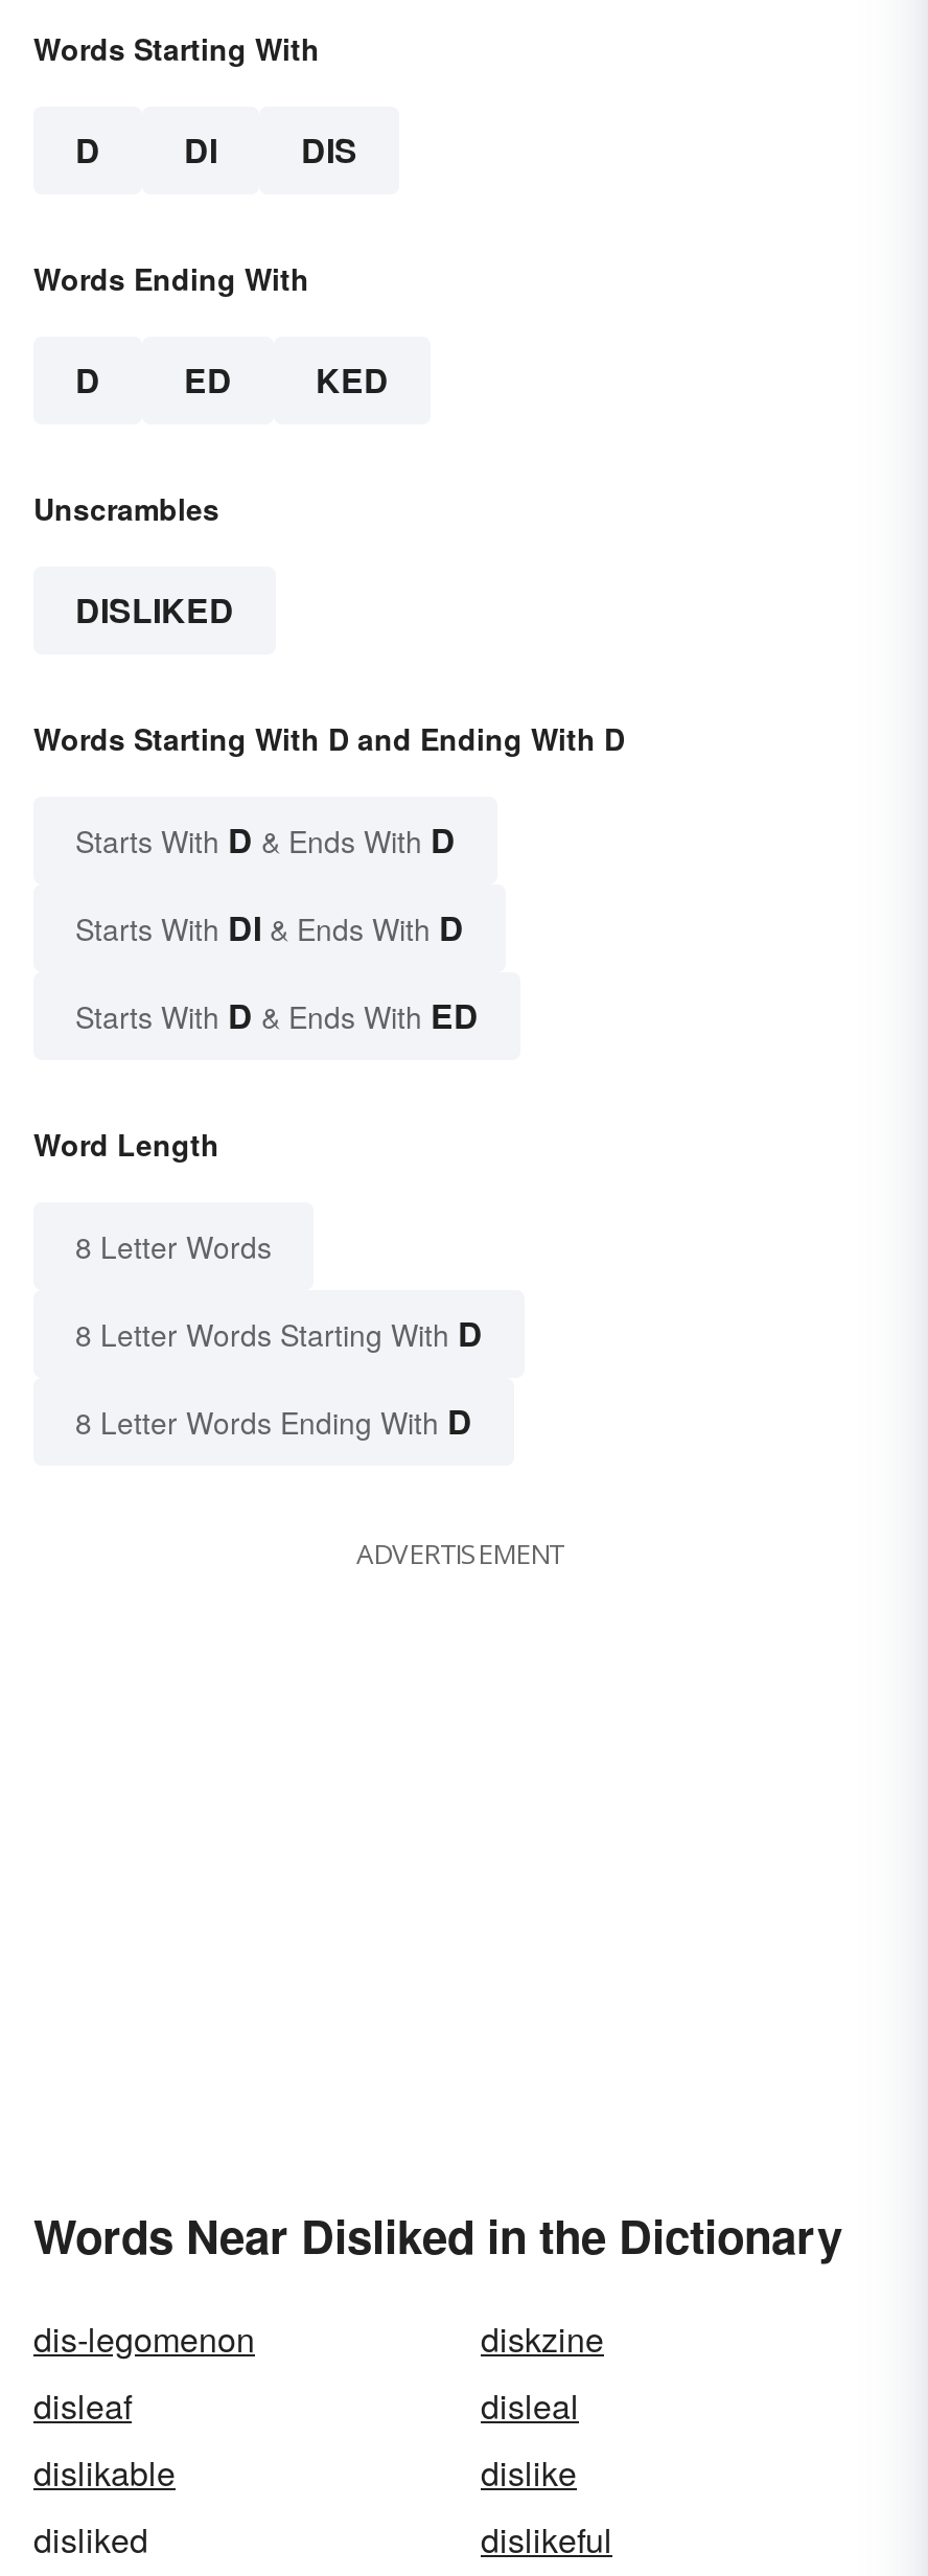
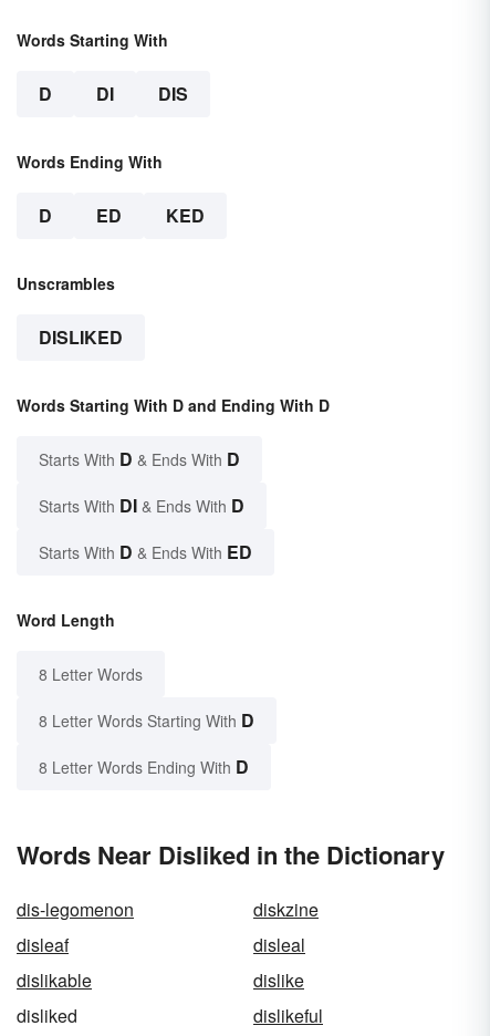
- ADVERTISEMENT
